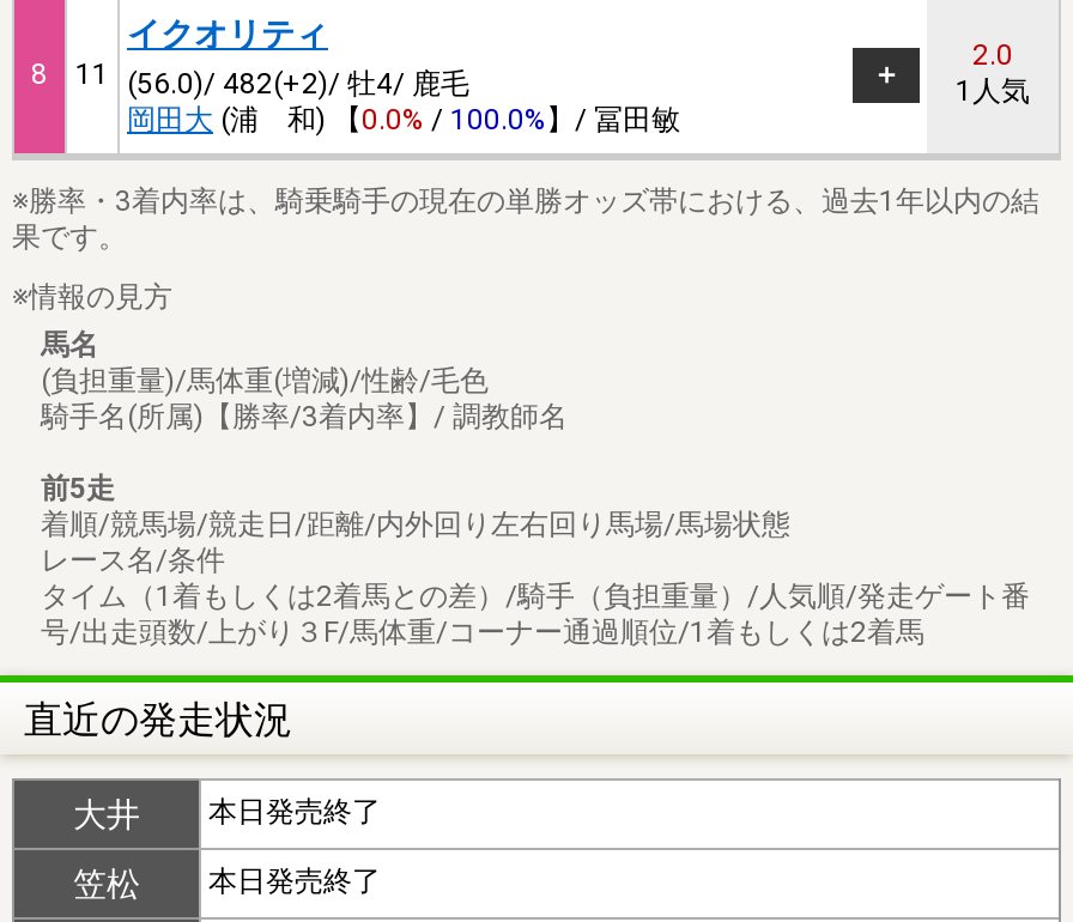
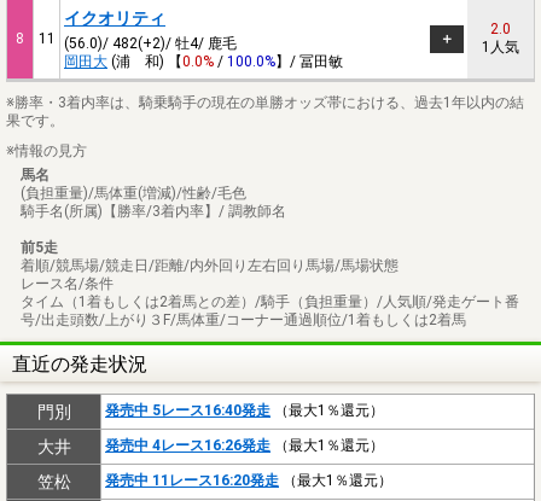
+ 門別
+ 発売中 5レース16:40発走（最大1％還元）

- 本日発売終了
+ 発売中 4レース16:26発走（最大1％還元）

- 本日発売終了
+ 発売中 11レース16:20発走（最大1％還元）
